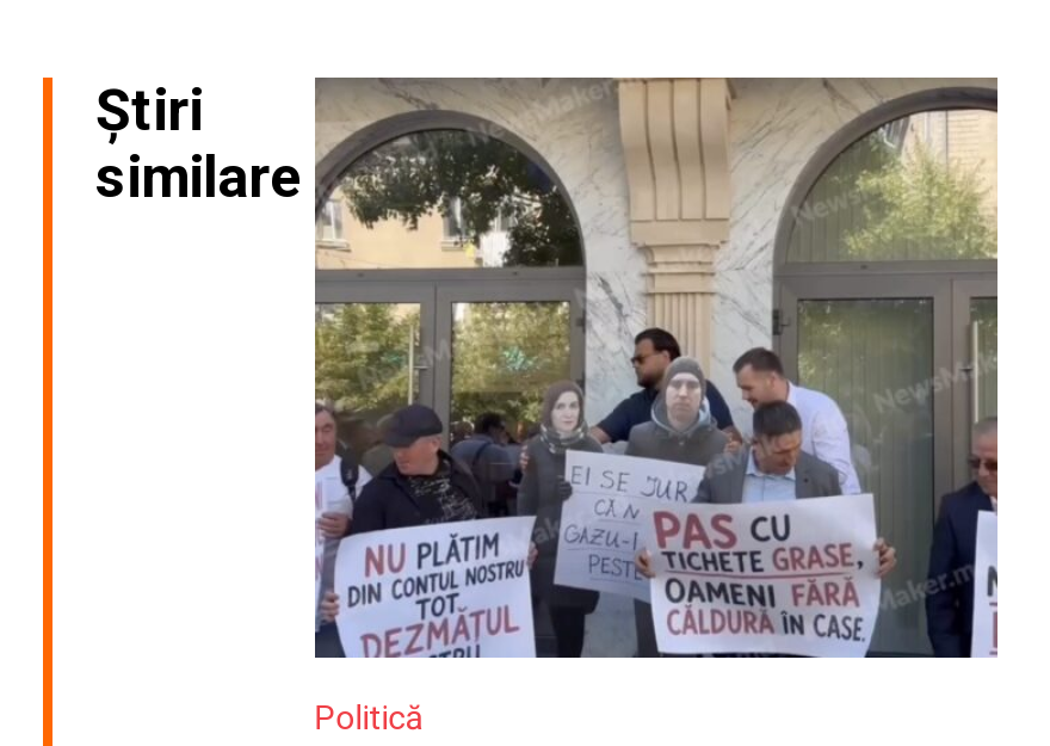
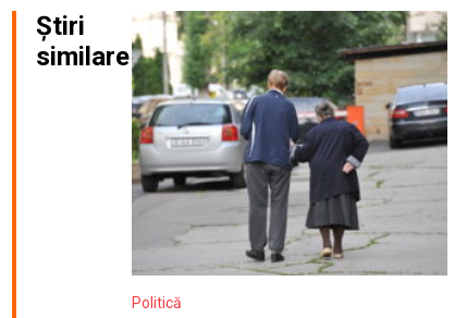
- [image]
+ [image]
